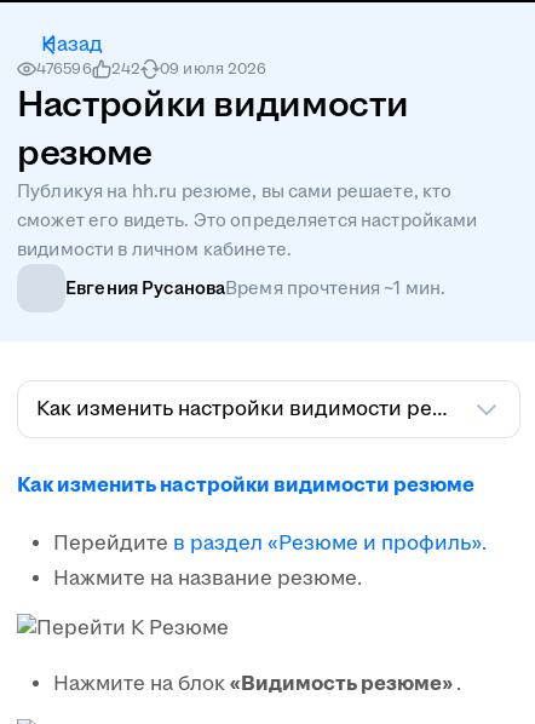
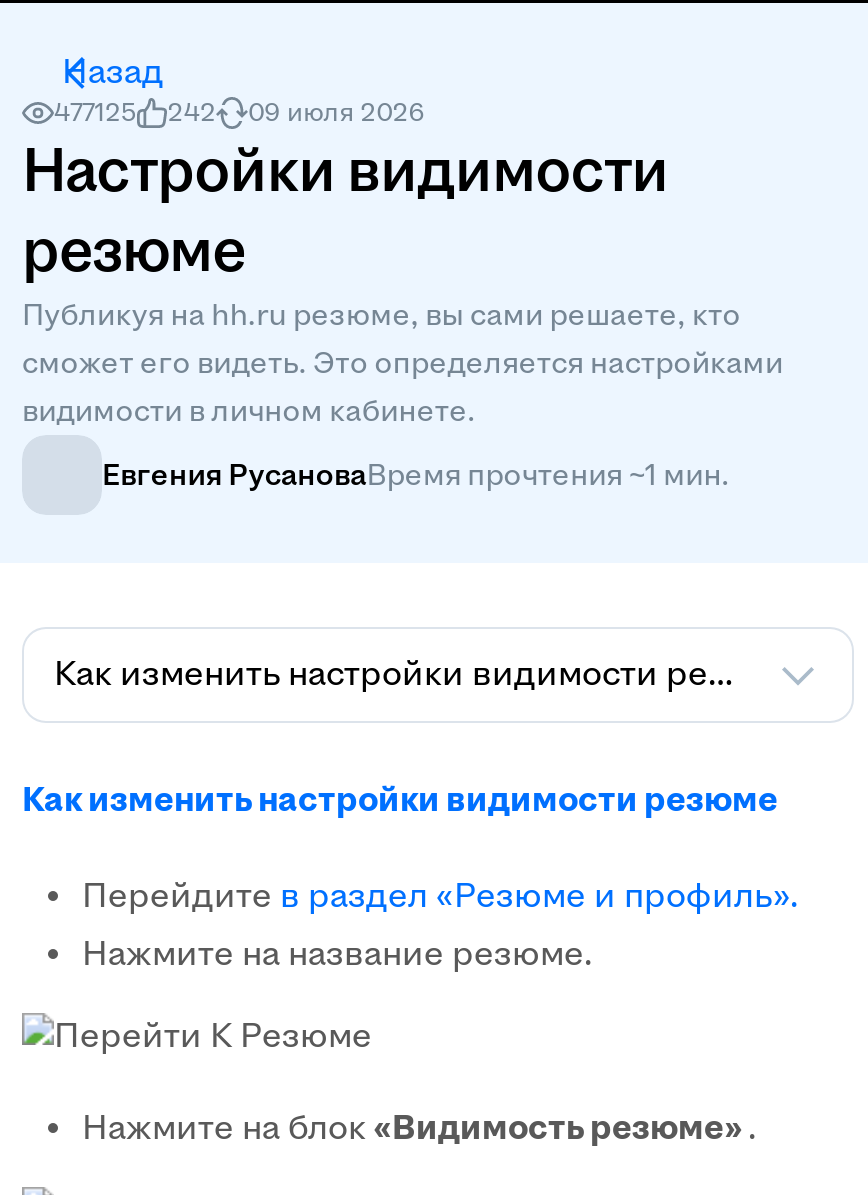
- 476596 242 09 июля 2026
+ 477125 242 09 июля 2026
